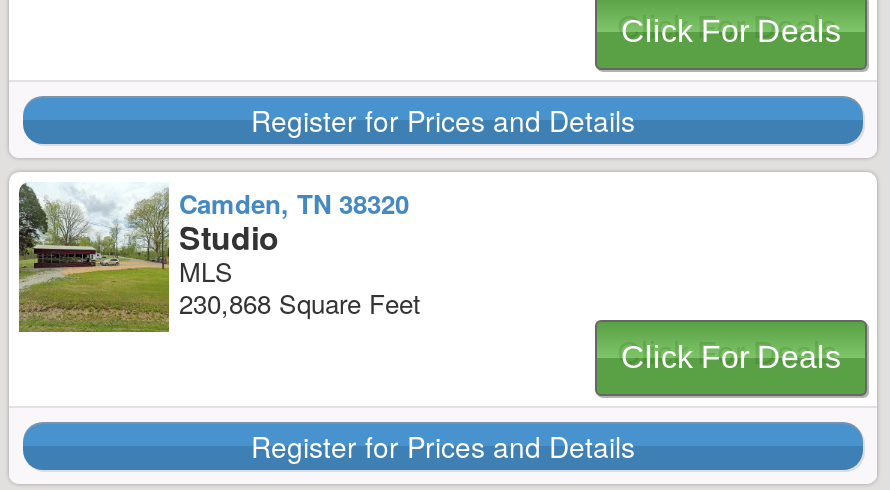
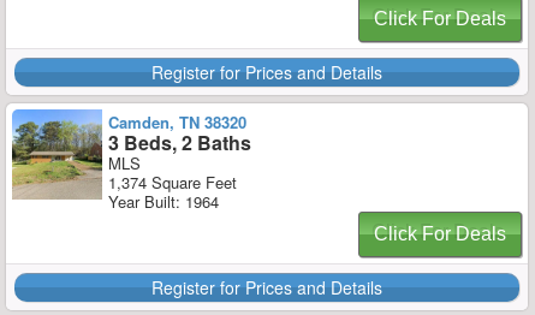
- [image]
- Studio
+ [image]
+ 3 Beds, 2 Baths

- 230,868 Square Feet
+ 1,374 Square Feet
+ Year Built: 1964
